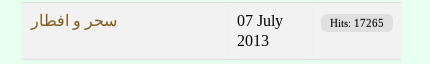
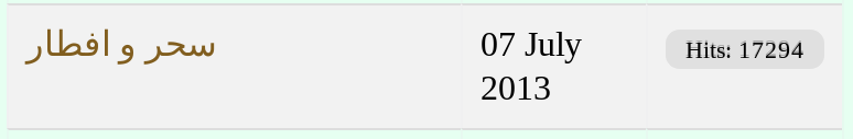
- Hits: 17265
+ Hits: 17294
